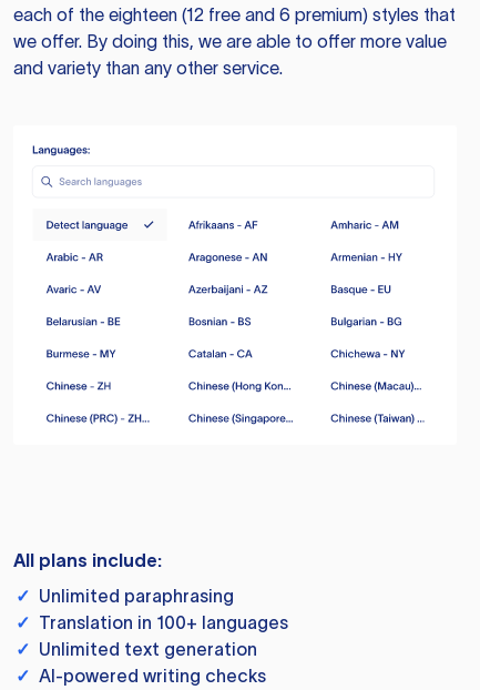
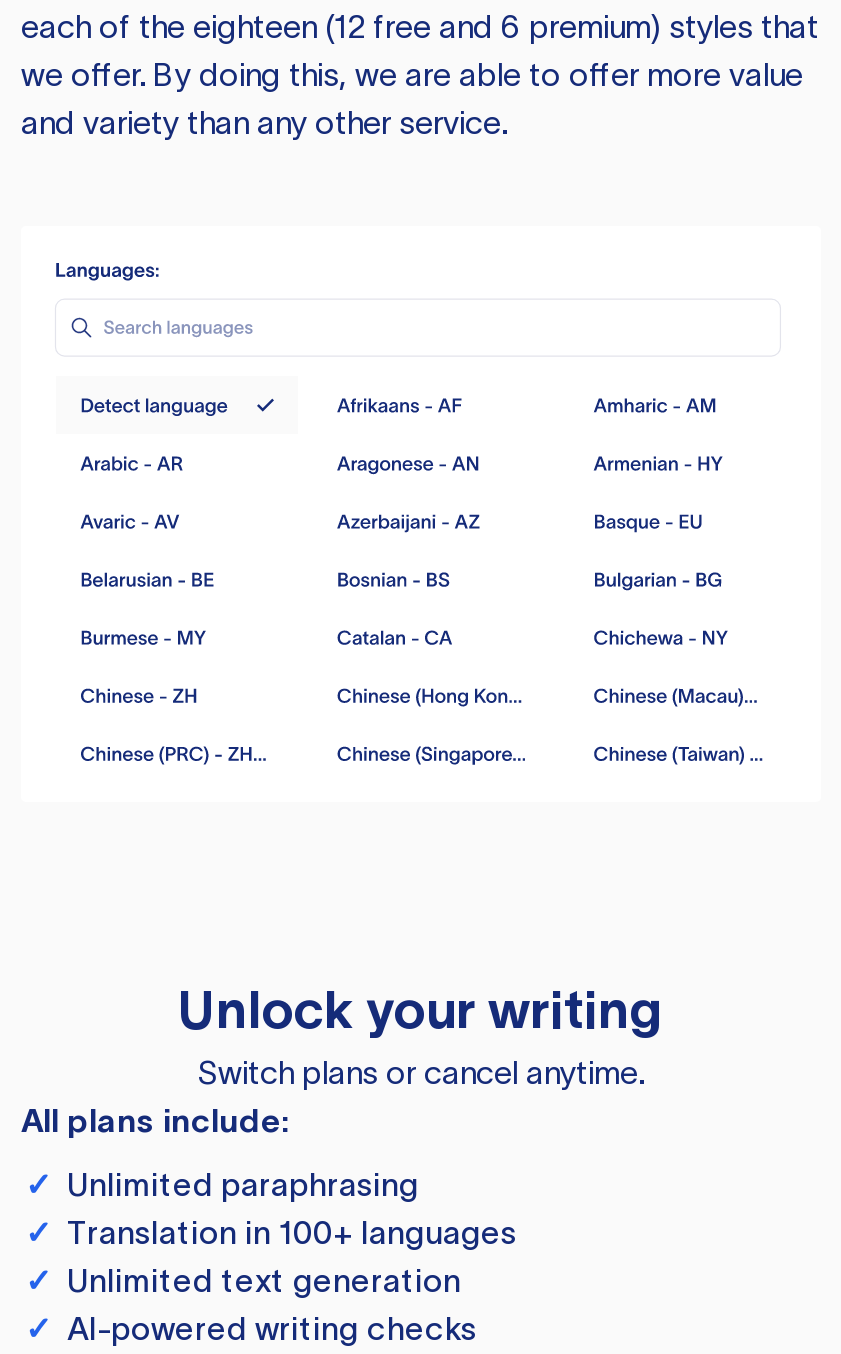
+ Unlock your writing
+ Switch plans or cancel anytime.
